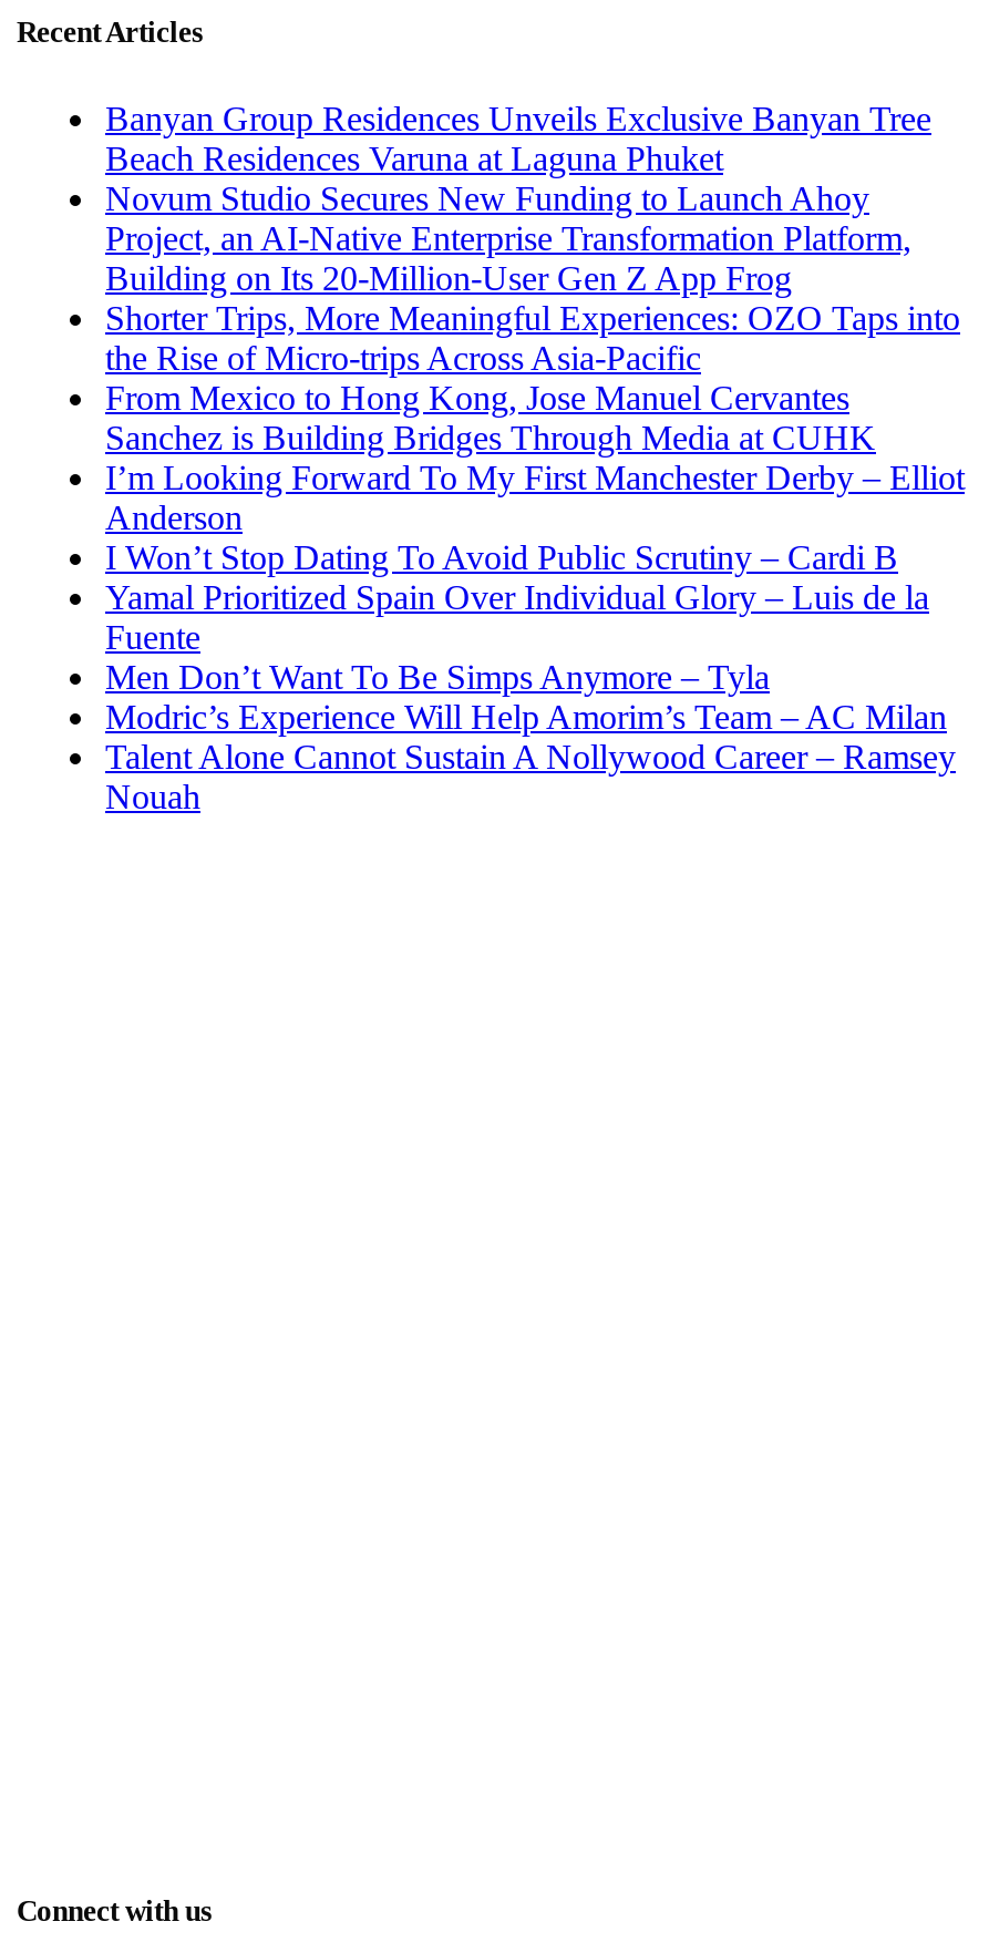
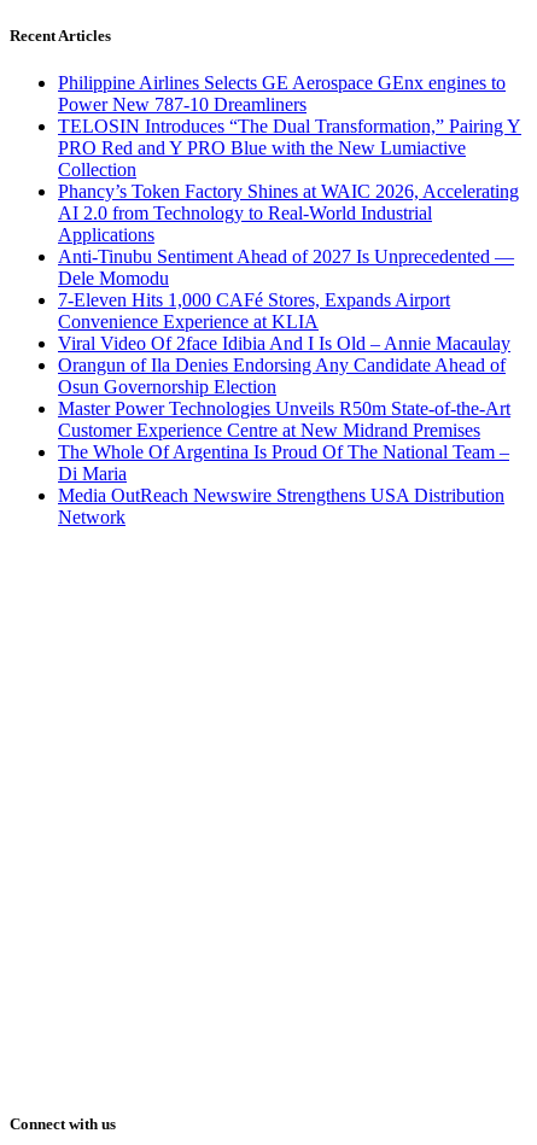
- Banyan Group Residences Unveils Exclusive Banyan Tree
- Beach Residences Varuna at Laguna Phuket
- Novum Studio Secures New Funding to Launch Ahoy
- Project, an AI-Native Enterprise Transformation Platform,
- Building on Its 20-Million-User Gen Z App Frog
- Shorter Trips, More Meaningful Experiences: OZO Taps into
- the Rise of Micro-trips Across Asia-Pacific
- From Mexico to Hong Kong, Jose Manuel Cervantes
- Sanchez is Building Bridges Through Media at CUHK
- I’m Looking Forward To My First Manchester Derby – Elliot
- Anderson
- I Won’t Stop Dating To Avoid Public Scrutiny – Cardi B
- Yamal Prioritized Spain Over Individual Glory – Luis de la
- Fuente
- Men Don’t Want To Be Simps Anymore – Tyla
- Modric’s Experience Will Help Amorim’s Team – AC Milan
- Talent Alone Cannot Sustain A Nollywood Career – Ramsey
- Nouah
+ Philippine Airlines Selects GE Aerospace GEnx engines to
+ Power New 787-10 Dreamliners
+ TELOSIN Introduces “The Dual Transformation,” Pairing Y
+ PRO Red and Y PRO Blue with the New Lumiactive
+ Collection
+ Phancy’s Token Factory Shines at WAIC 2026, Accelerating
+ AI 2.0 from Technology to Real-World Industrial
+ Applications
+ Anti-Tinubu Sentiment Ahead of 2027 Is Unprecedented —
+ Dele Momodu
+ 7-Eleven Hits 1,000 CAFé Stores, Expands Airport
+ Convenience Experience at KLIA
+ Viral Video Of 2face Idibia And I Is Old – Annie Macaulay
+ Orangun of Ila Denies Endorsing Any Candidate Ahead of
+ Osun Governorship Election
+ Master Power Technologies Unveils R50m State-of-the-Art
+ Customer Experience Centre at New Midrand Premises
+ The Whole Of Argentina Is Proud Of The National Team –
+ Di Maria
+ Media OutReach Newswire Strengthens USA Distribution
+ Network
